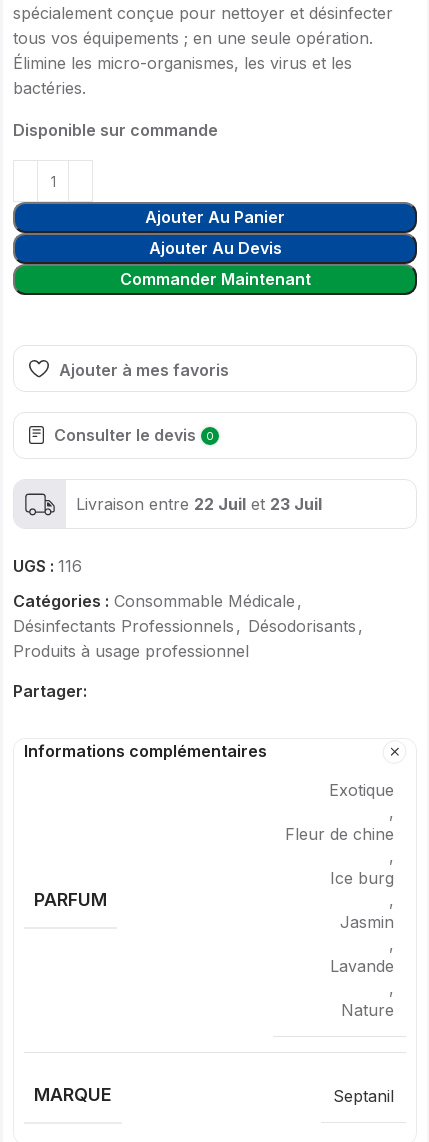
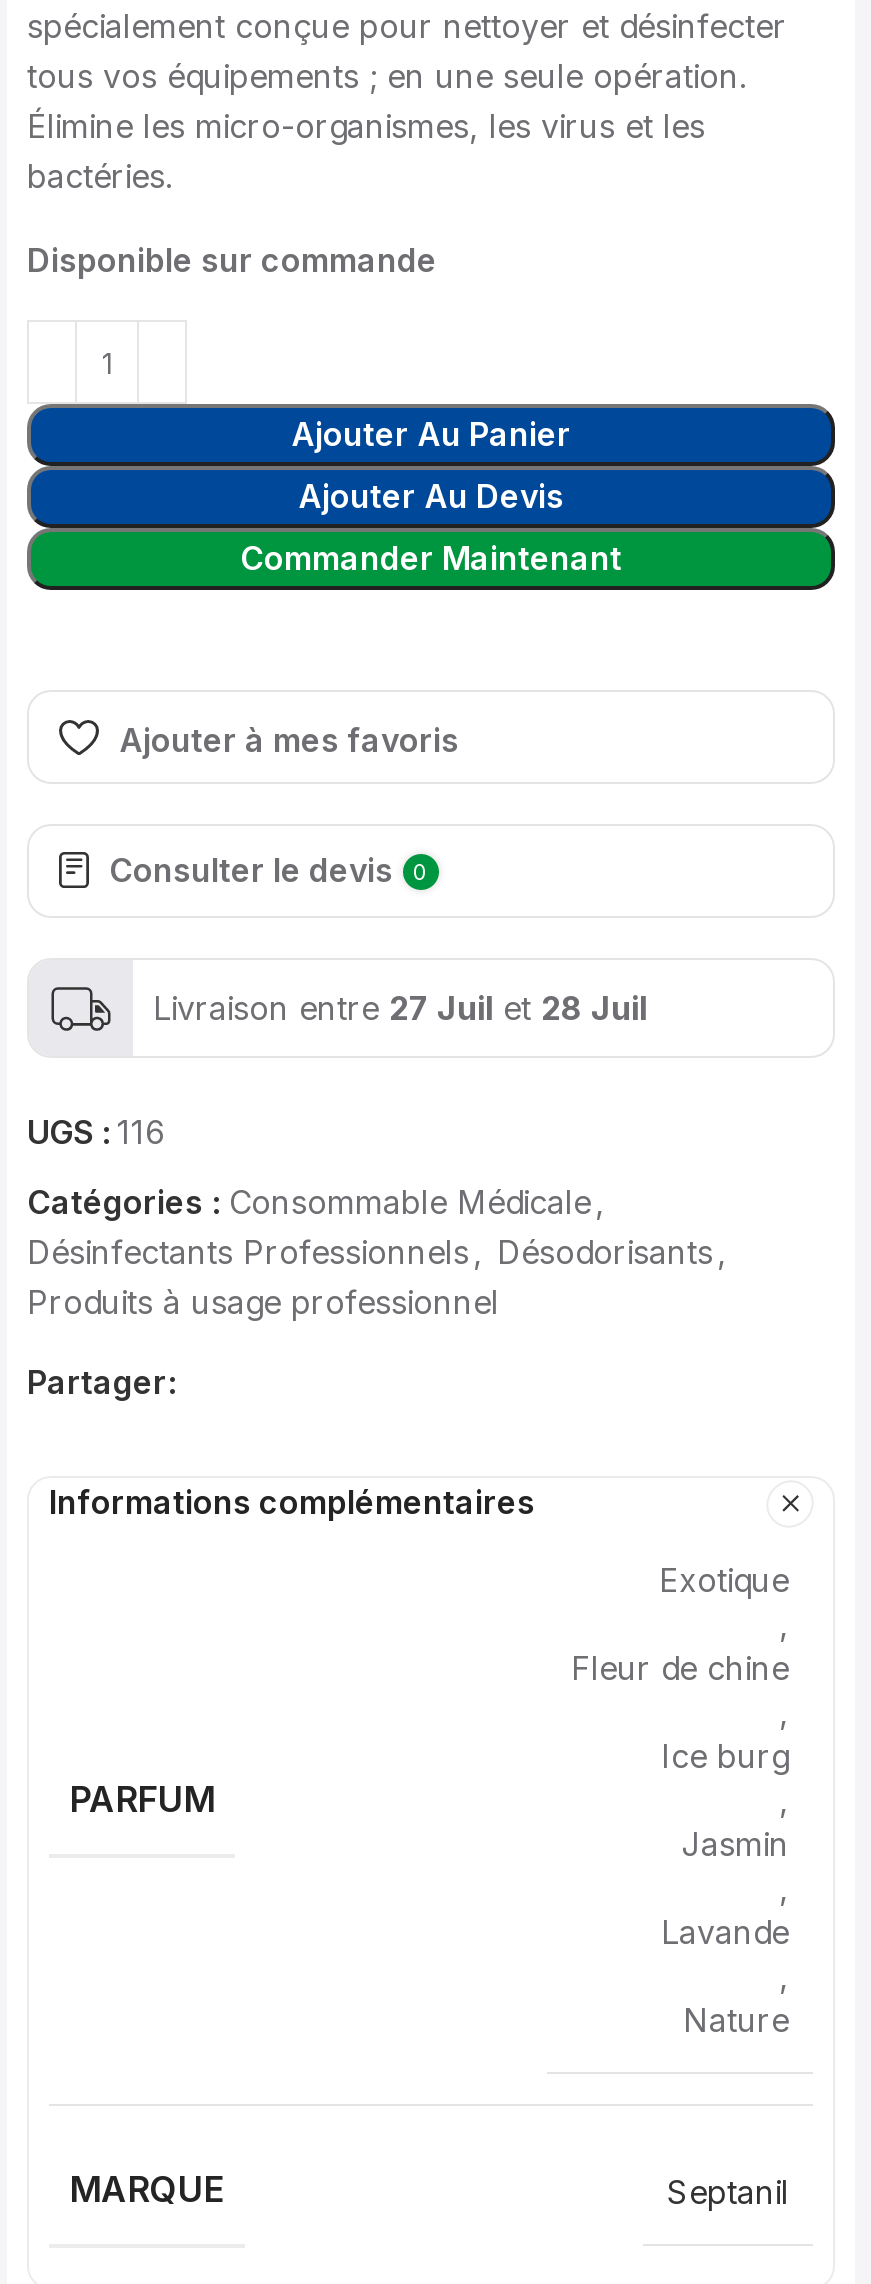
- Livraison entre 22 Juil et 23 Juil
+ Livraison entre 27 Juil et 28 Juil
